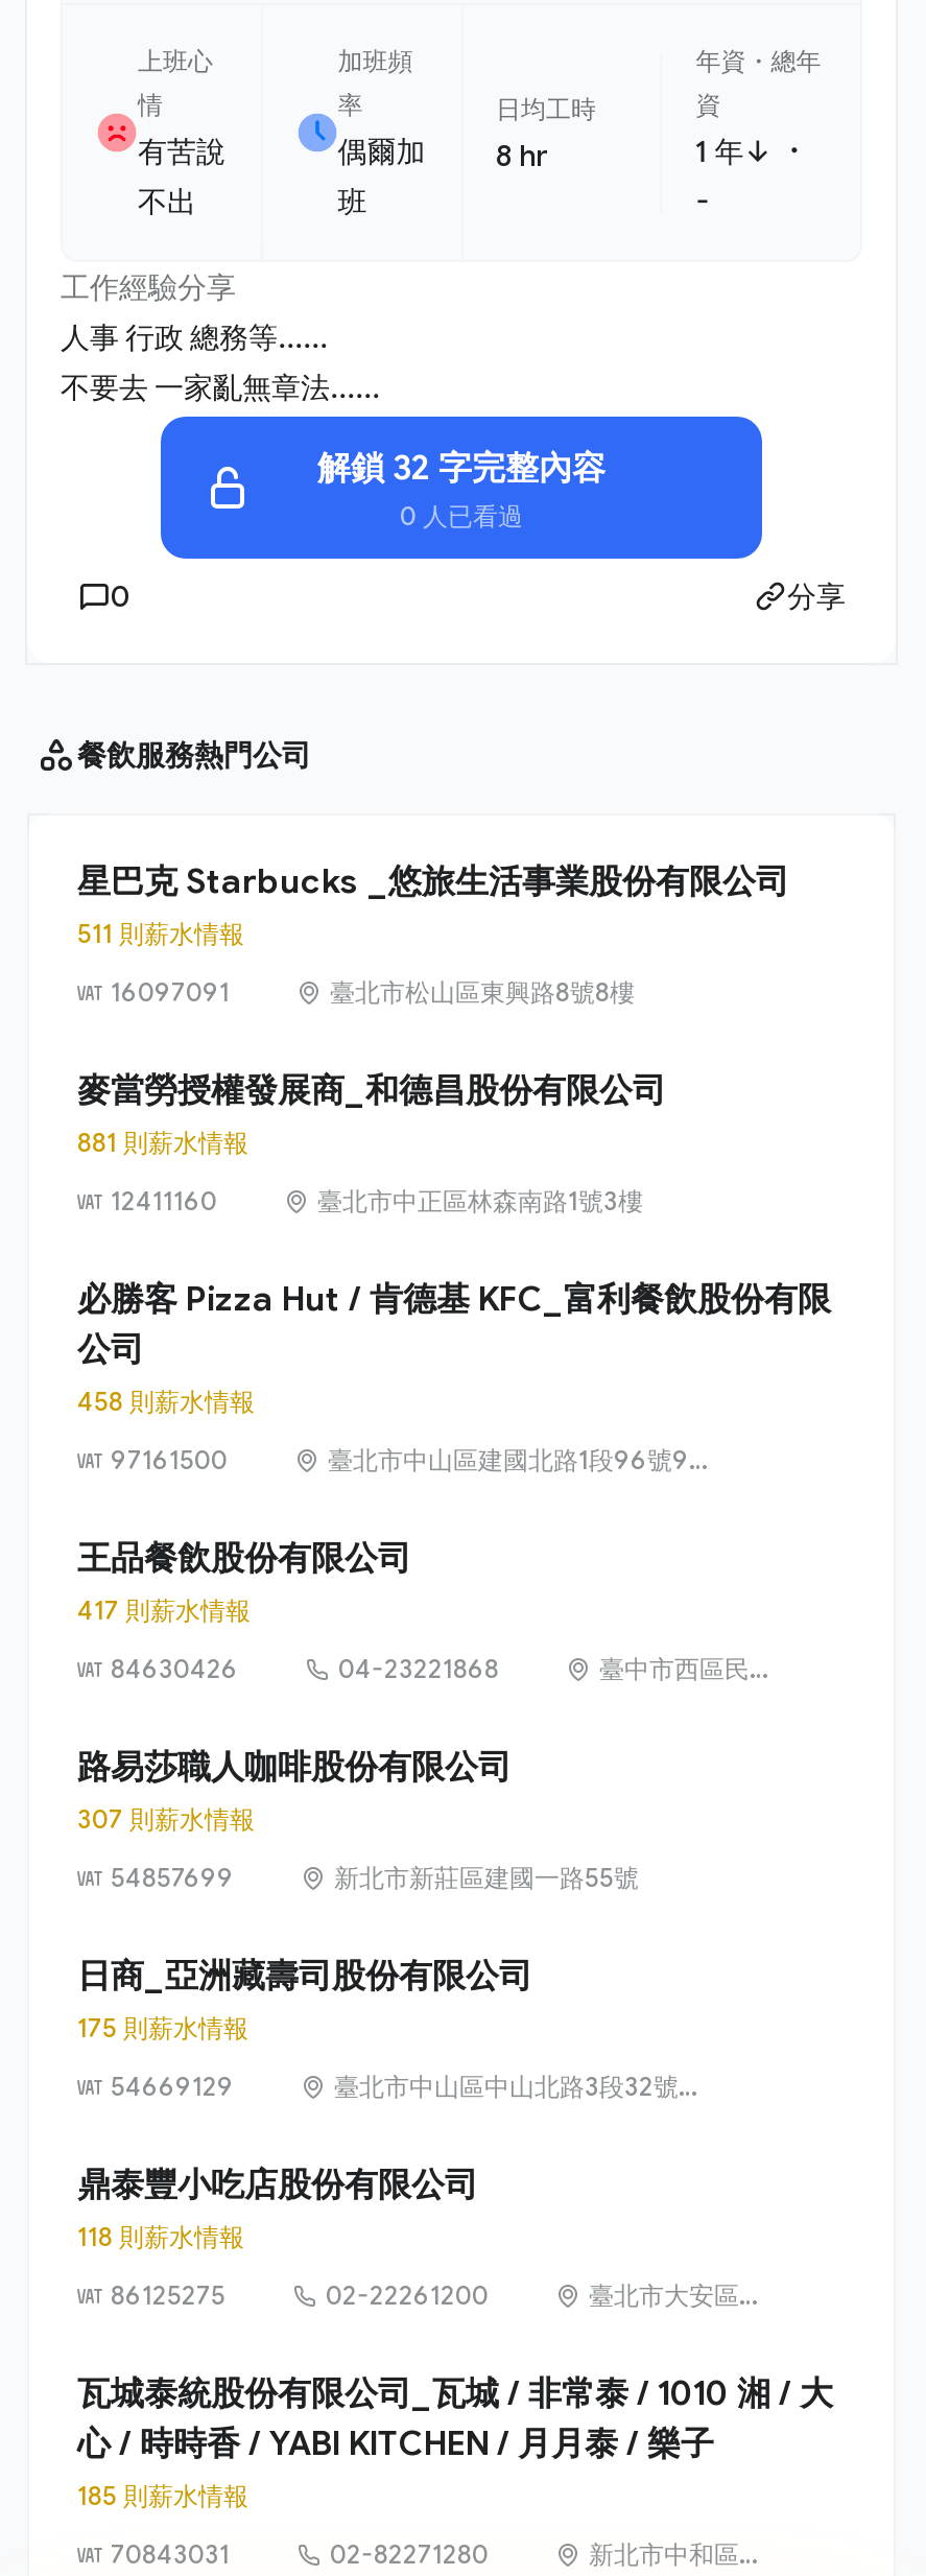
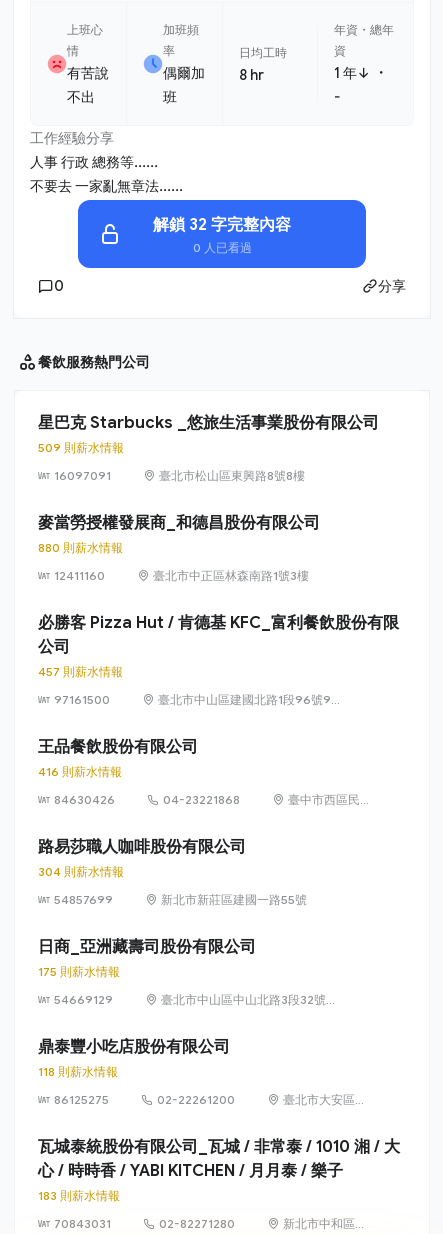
- 511 則薪水情報
+ 509 則薪水情報

- 881 則薪水情報
+ 880 則薪水情報

- 458 則薪水情報
+ 457 則薪水情報

- 417 則薪水情報
+ 416 則薪水情報

- 307 則薪水情報
+ 304 則薪水情報

- 185 則薪水情報
+ 183 則薪水情報
